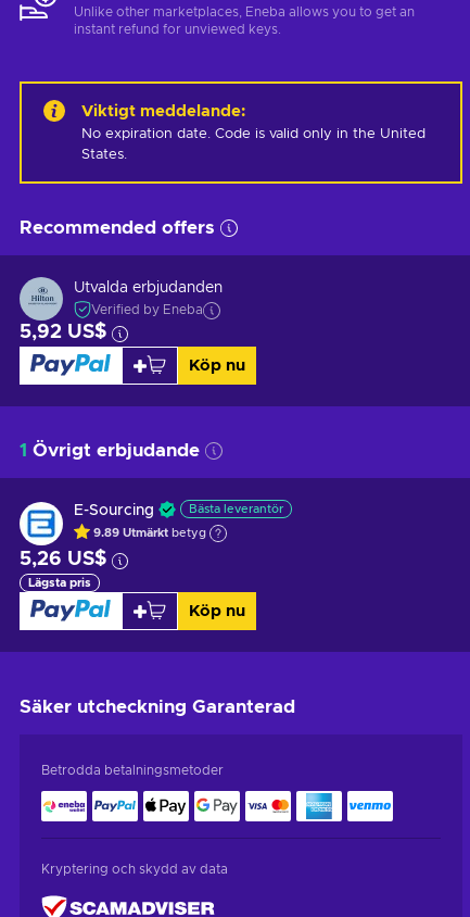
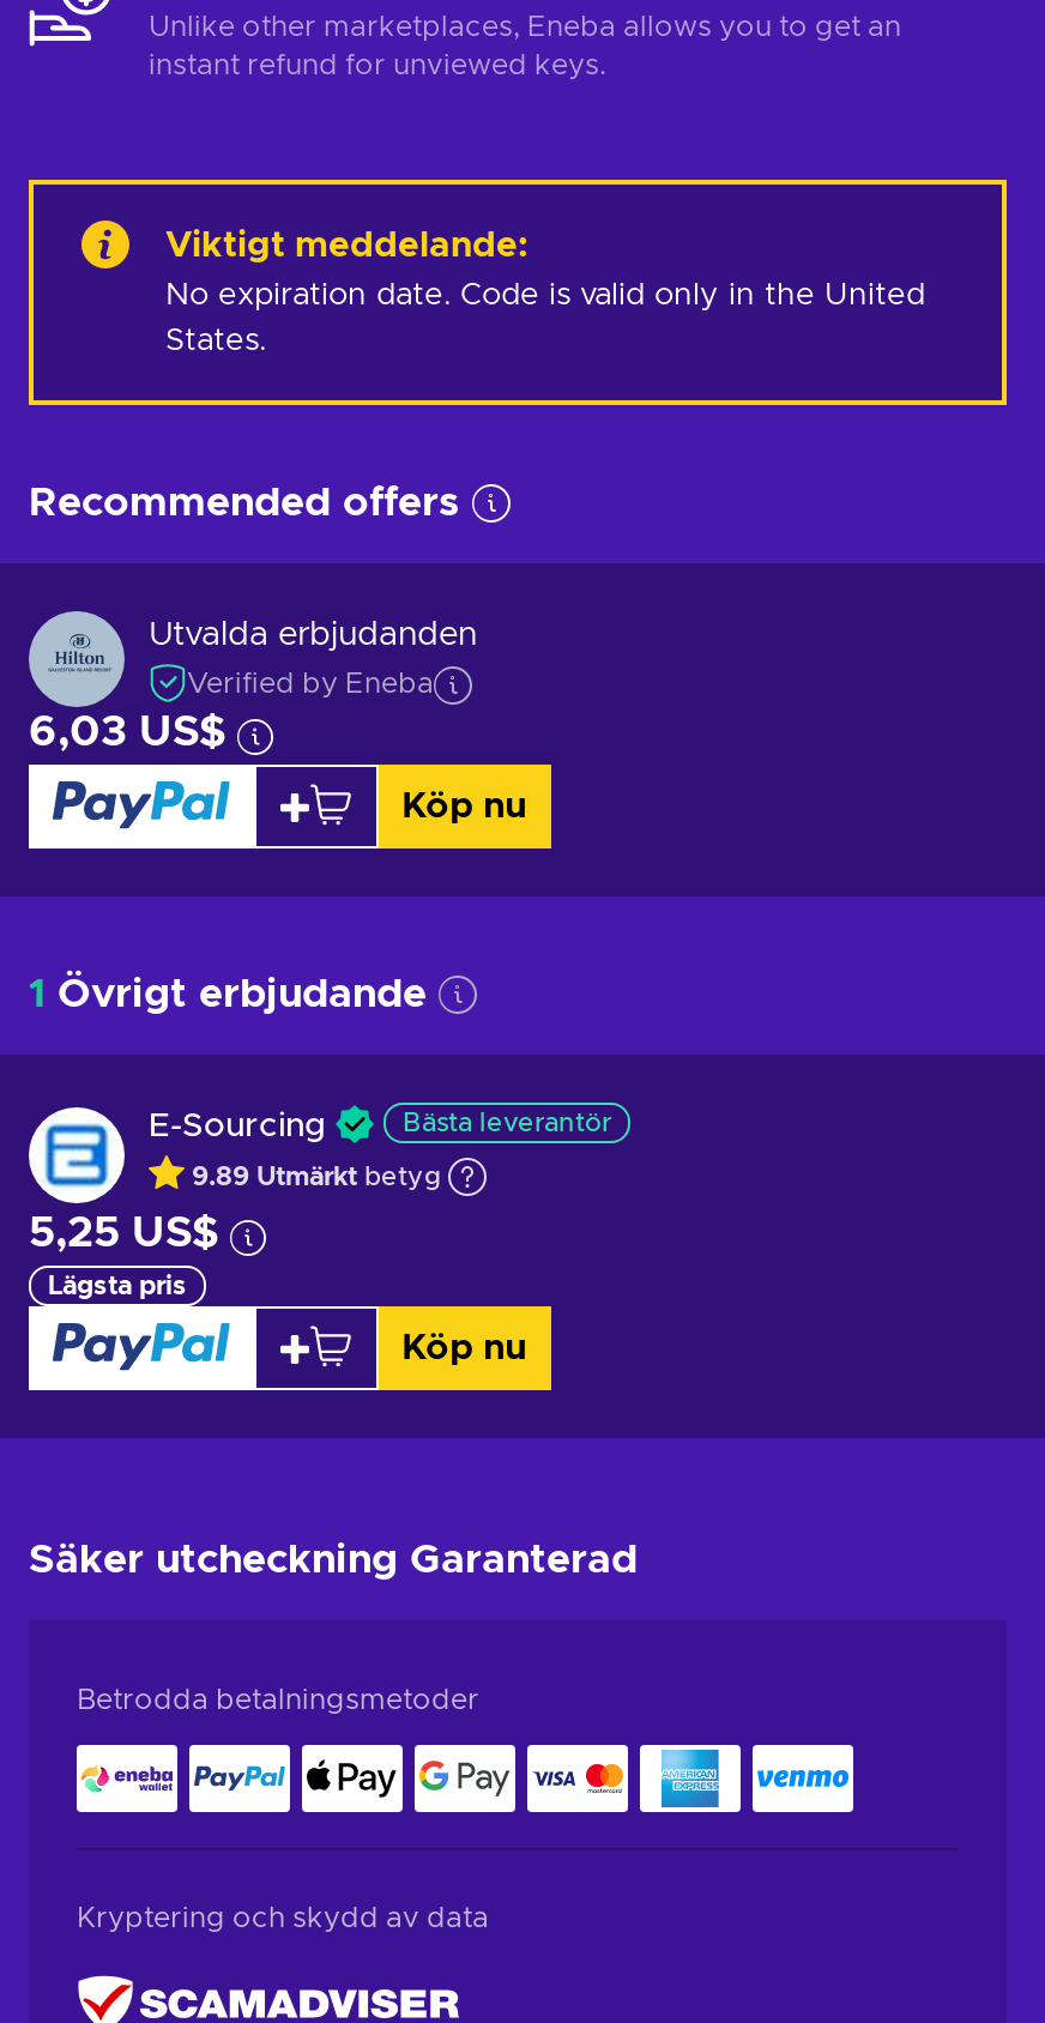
- 5,92 US$
+ 6,03 US$

- 5,26 US$
+ 5,25 US$
